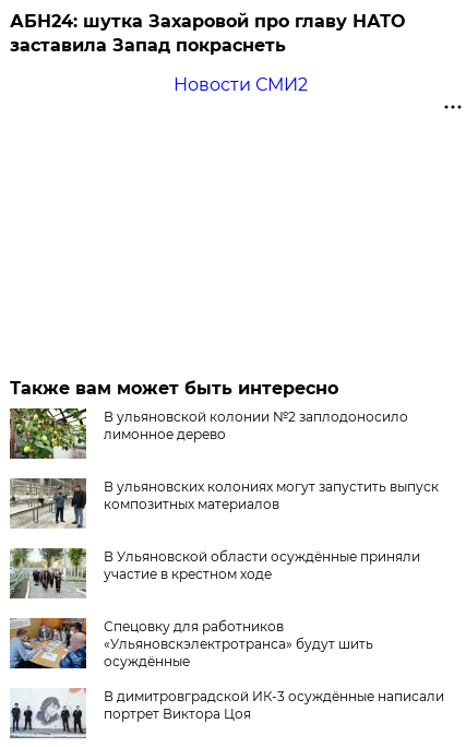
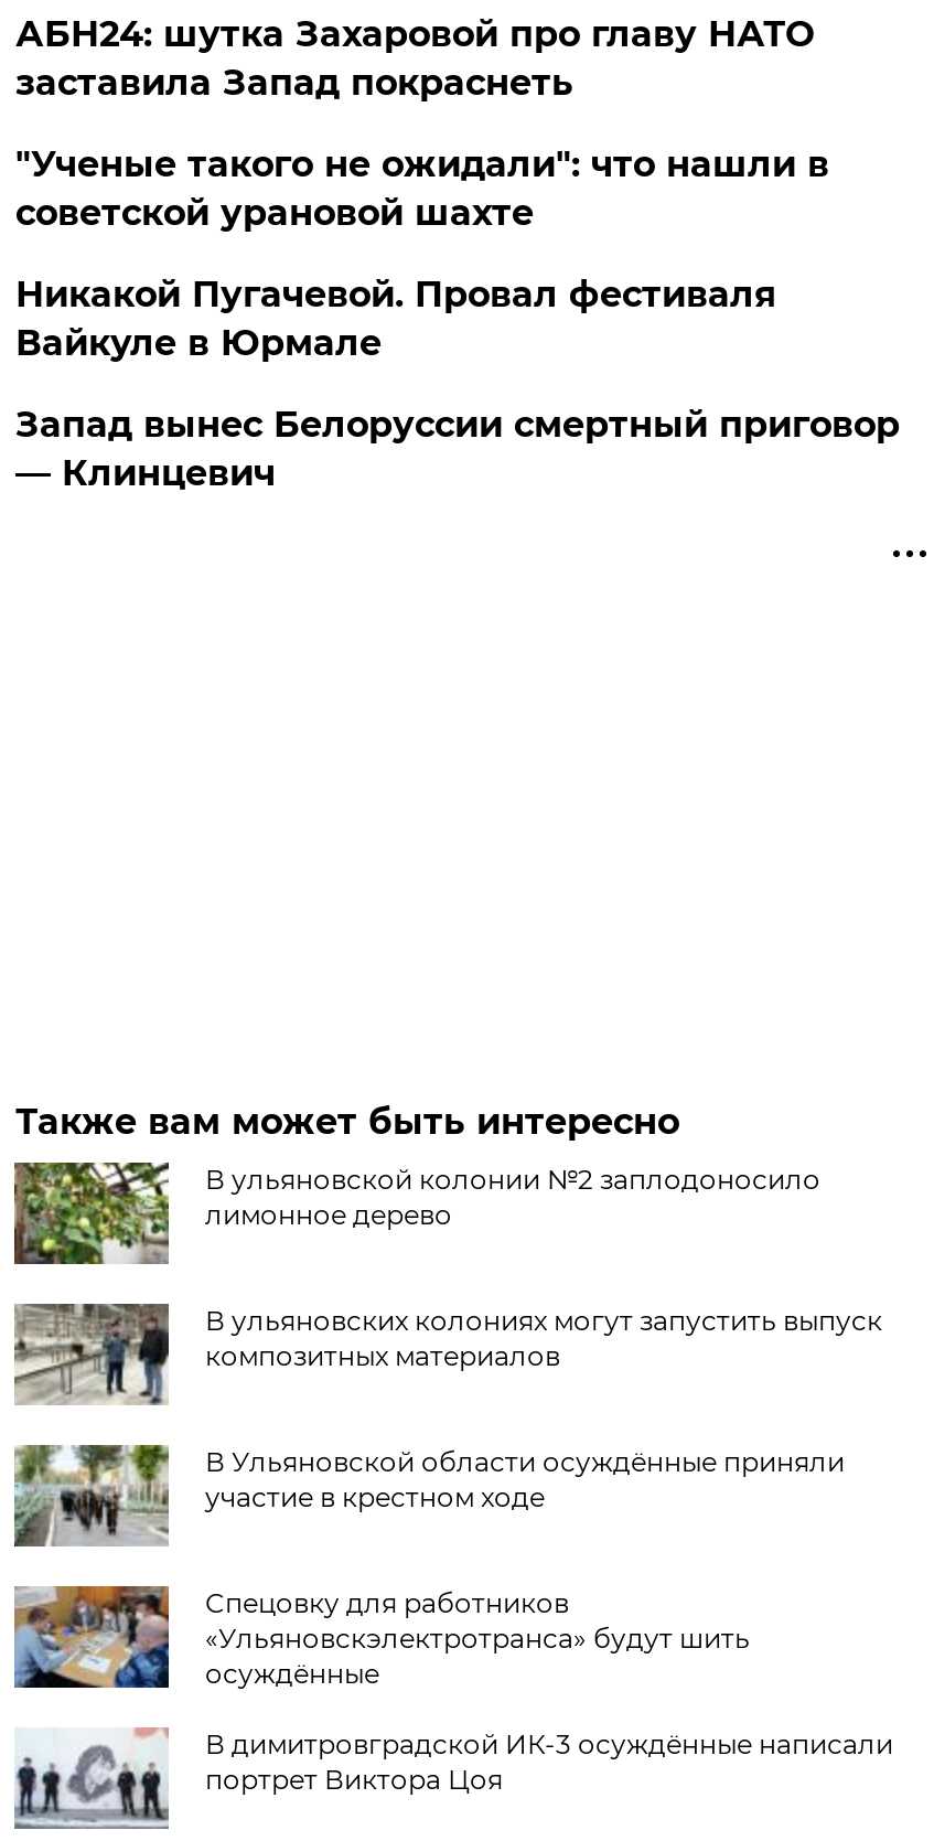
- Новости СМИ2
+ "Ученые такого не ожидали": что нашли в
+ советской урановой шахте
+ Никакой Пугачевой. Провал фестиваля
+ Вайкуле в Юрмале
+ Запад вынес Белоруссии смертный приговор
+ — Клинцевич
